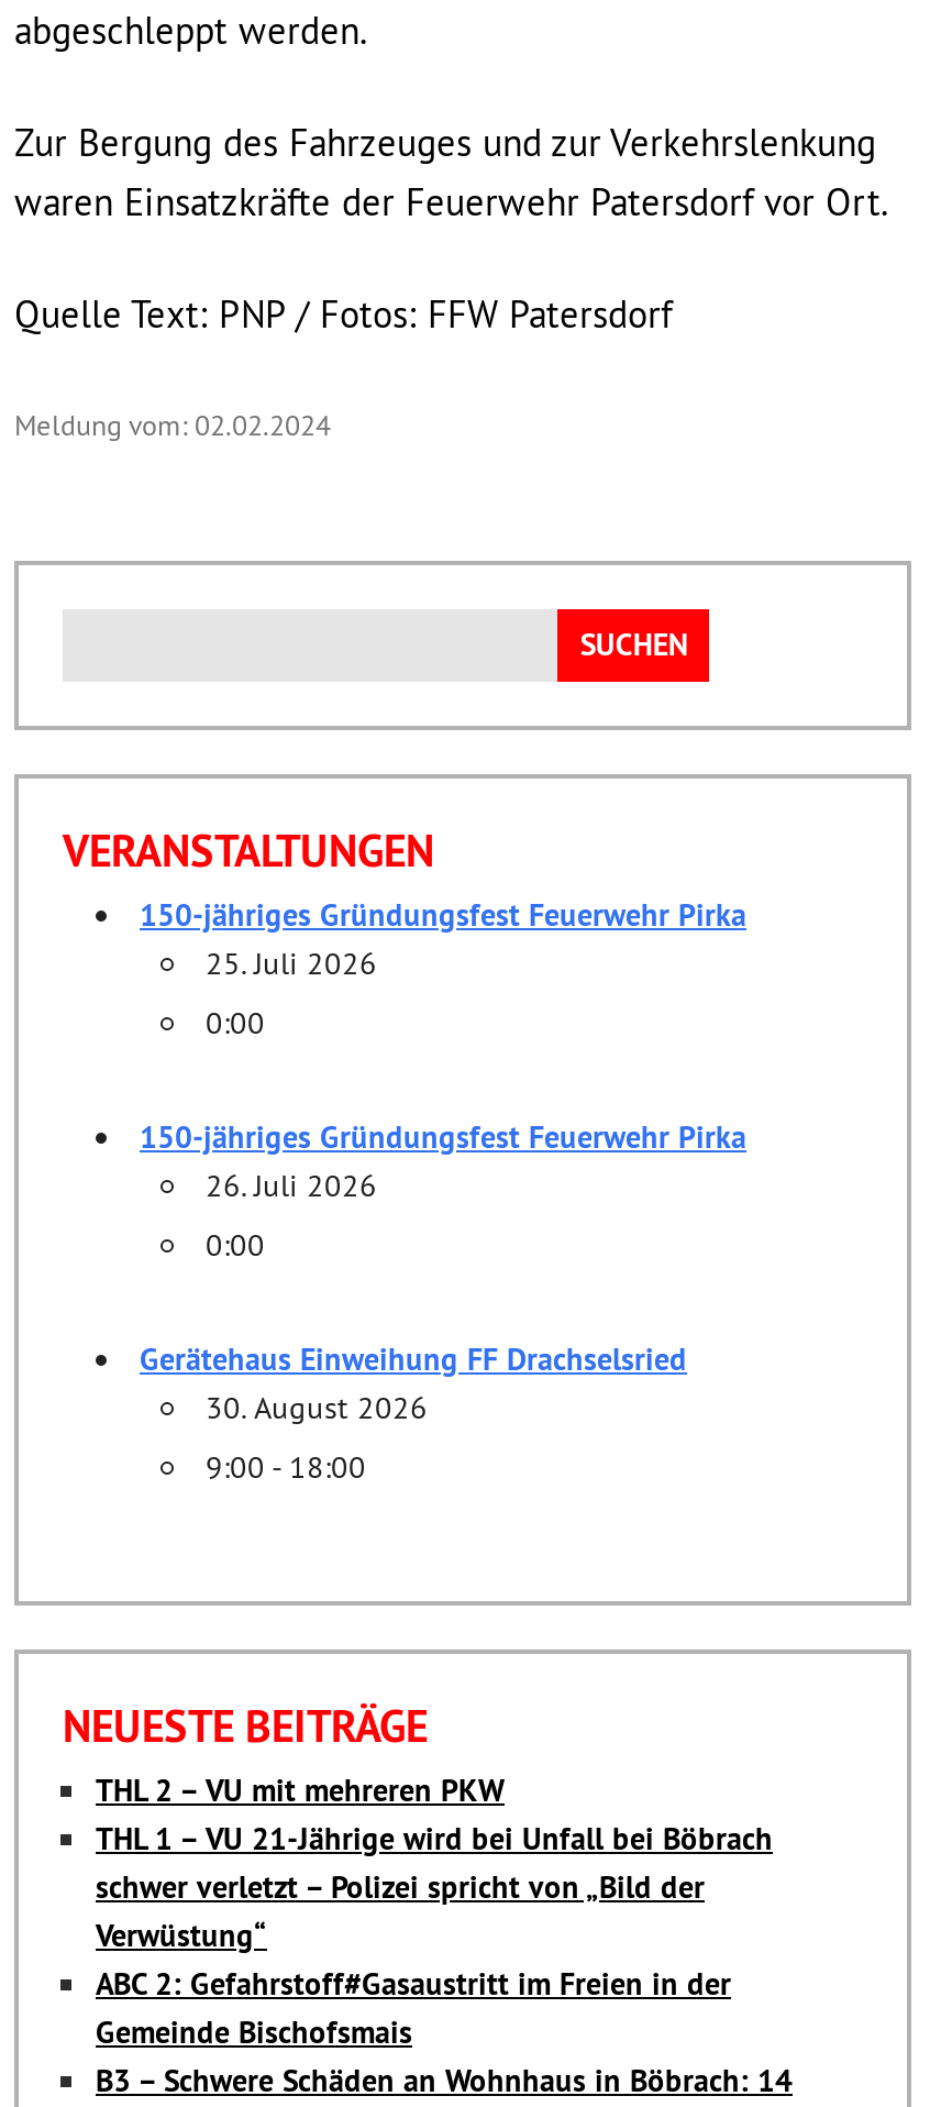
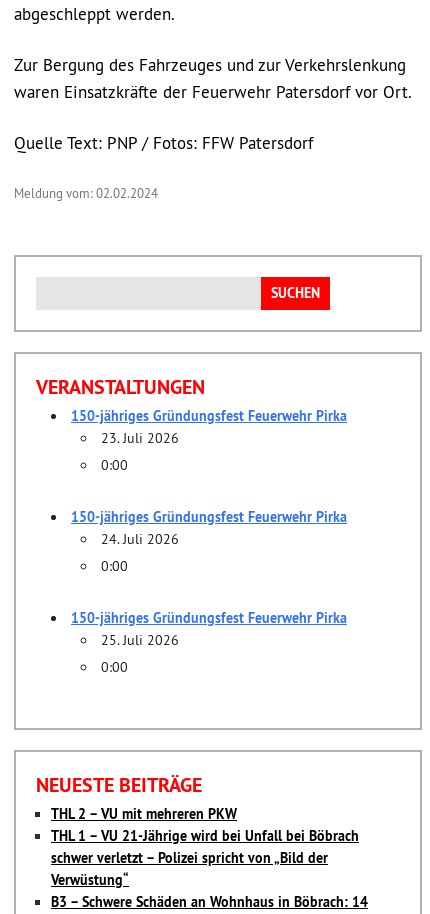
- 25. Juli 2026
+ 23. Juli 2026

- 26. Juli 2026
+ 24. Juli 2026

- Gerätehaus Einweihung FF Drachselsried
- 30. August 2026
+ 150-jähriges Gründungsfest Feuerwehr Pirka
+ 25. Juli 2026

- 9:00 - 18:00
+ 0:00

- ABC 2: Gefahrstoff#Gasaustritt im Freien in der
- Gemeinde Bischofsmais
